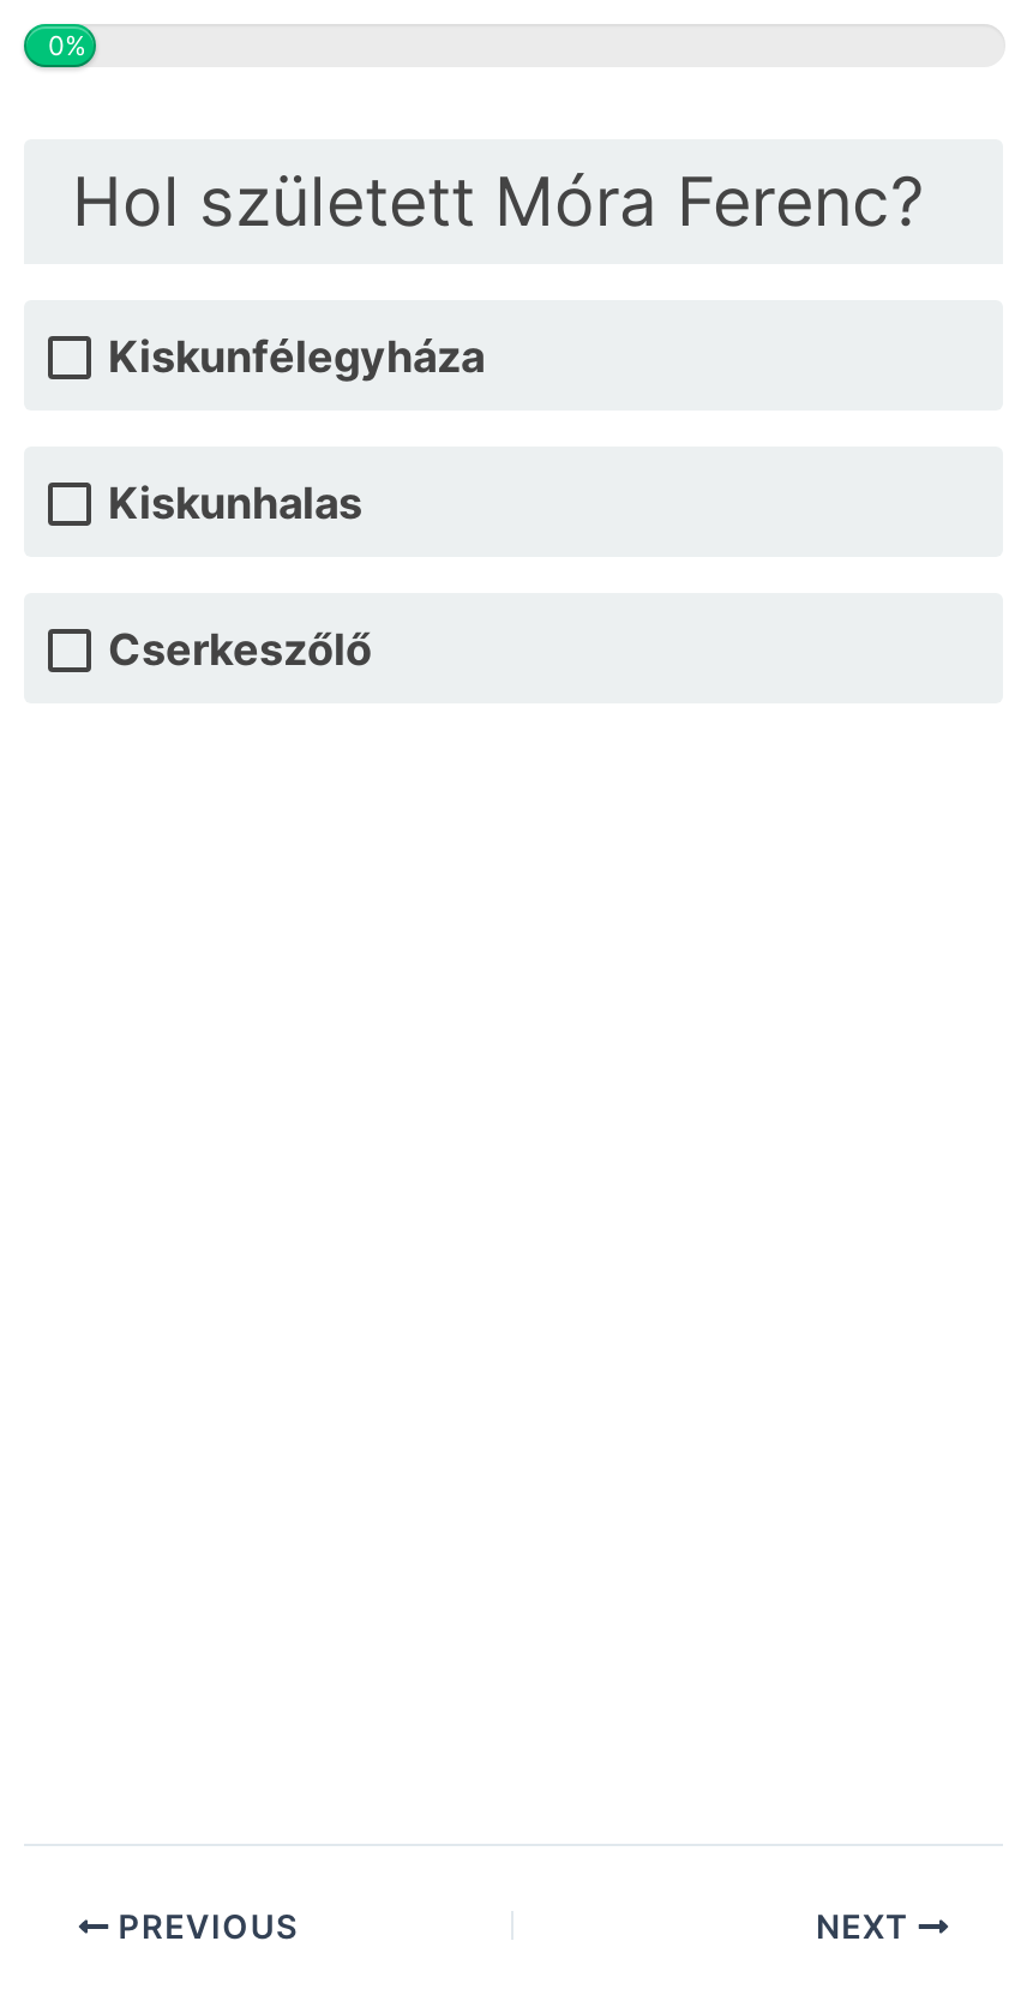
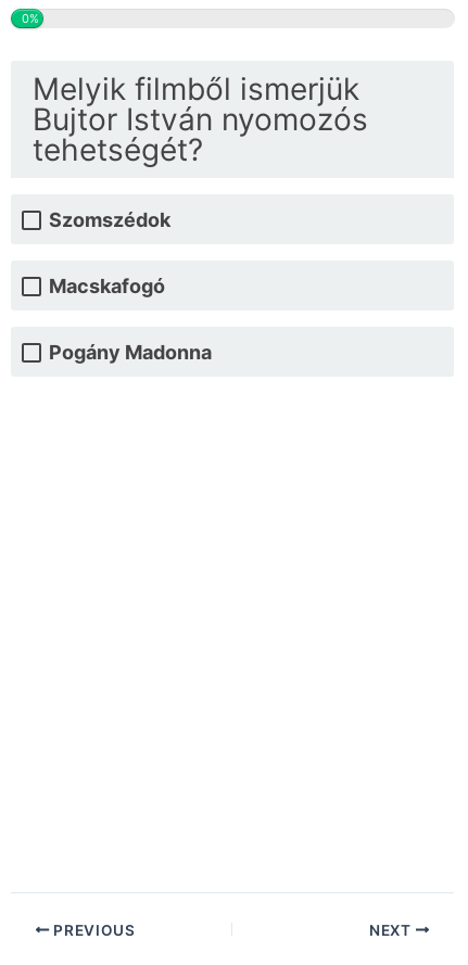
- Hol született Móra Ferenc?
+ Melyik filmből ismerjük
+ Bujtor István nyomozós
+ tehetségét?

- Kiskunfélegyháza
+ Szomszédok

- Kiskunhalas
+ Macskafogó

- Cserkeszőlő
+ Pogány Madonna
